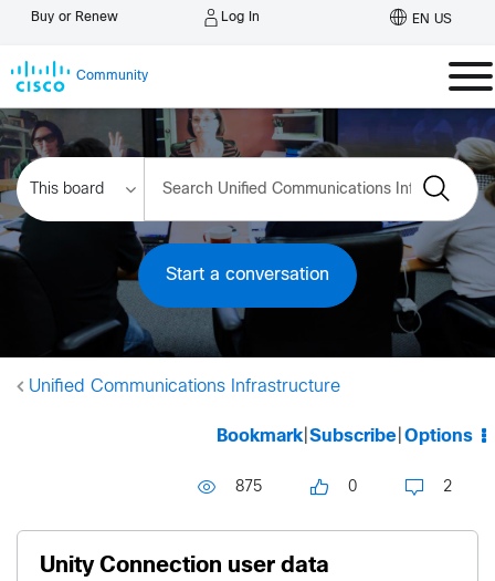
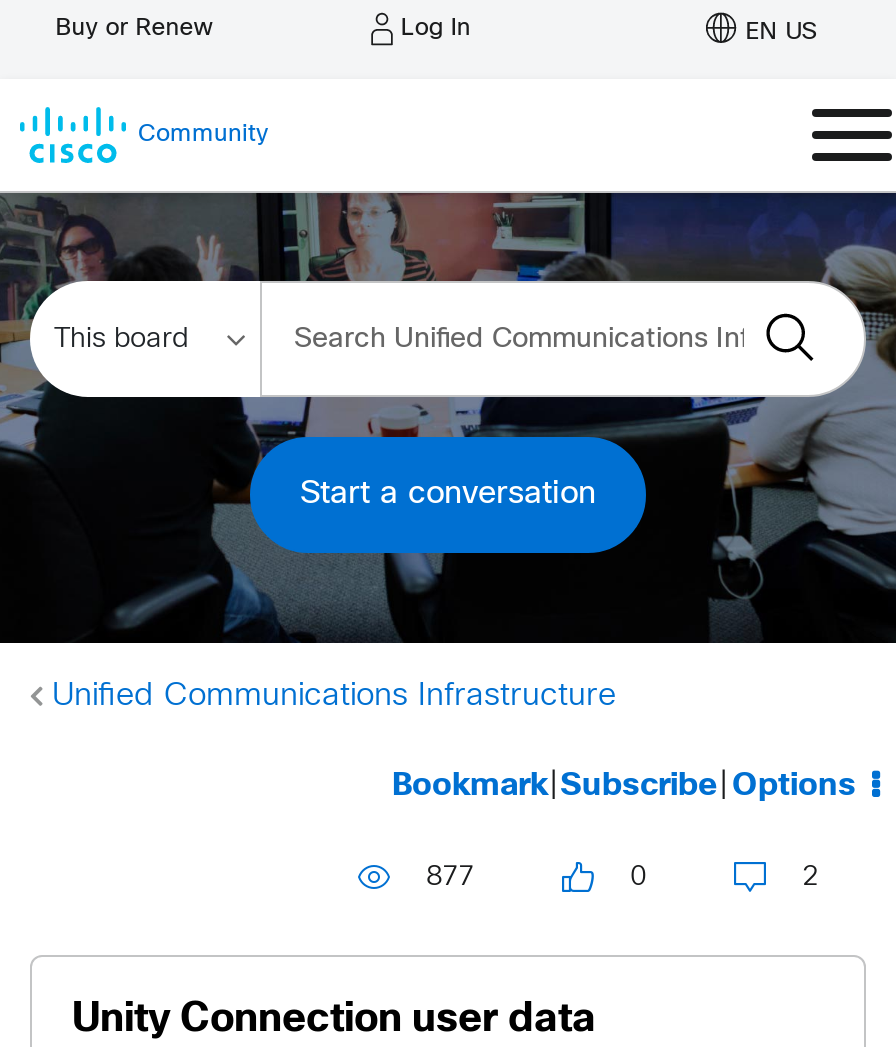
- 875
+ 877
